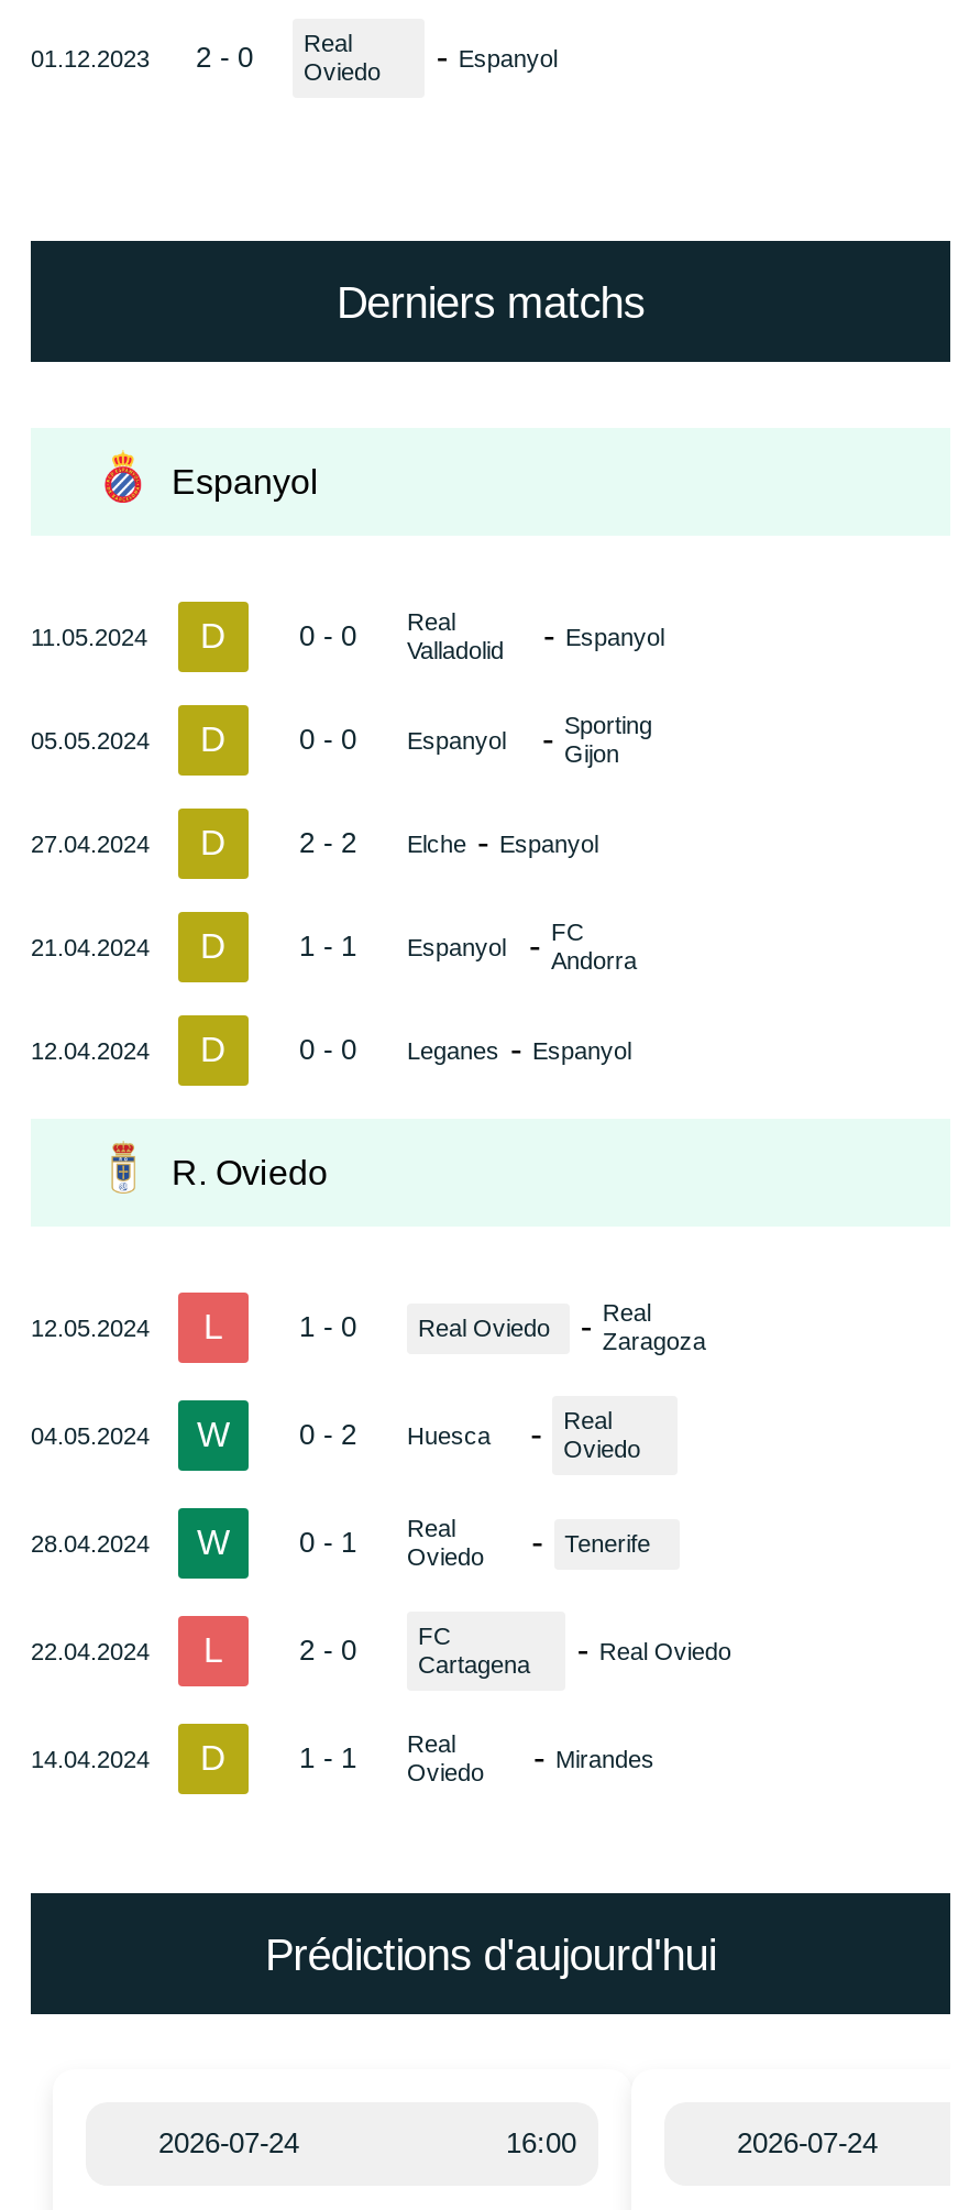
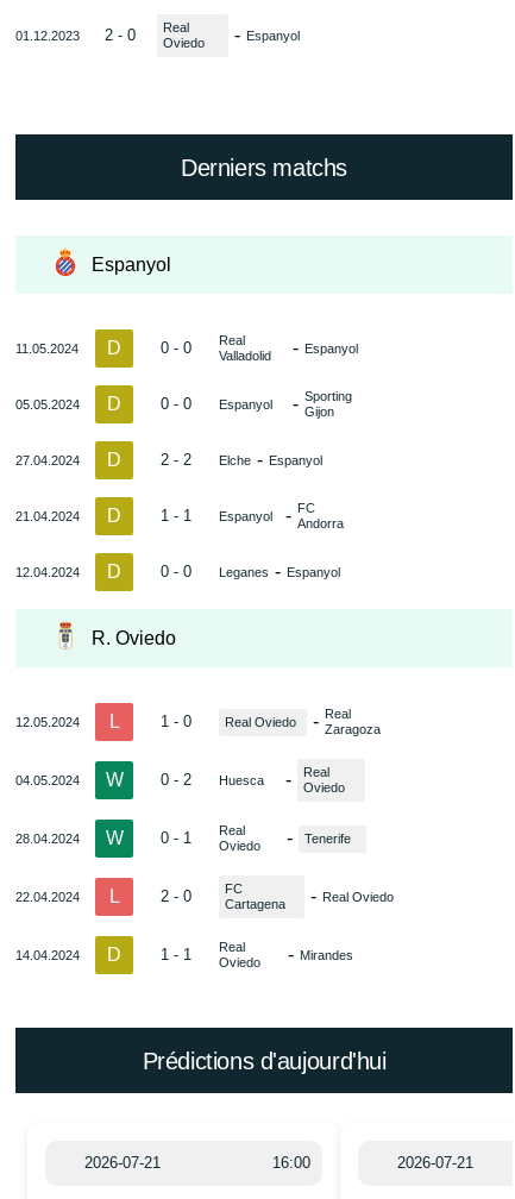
- 2026-07-24
+ 2026-07-21

- 2026-07-24
+ 2026-07-21
